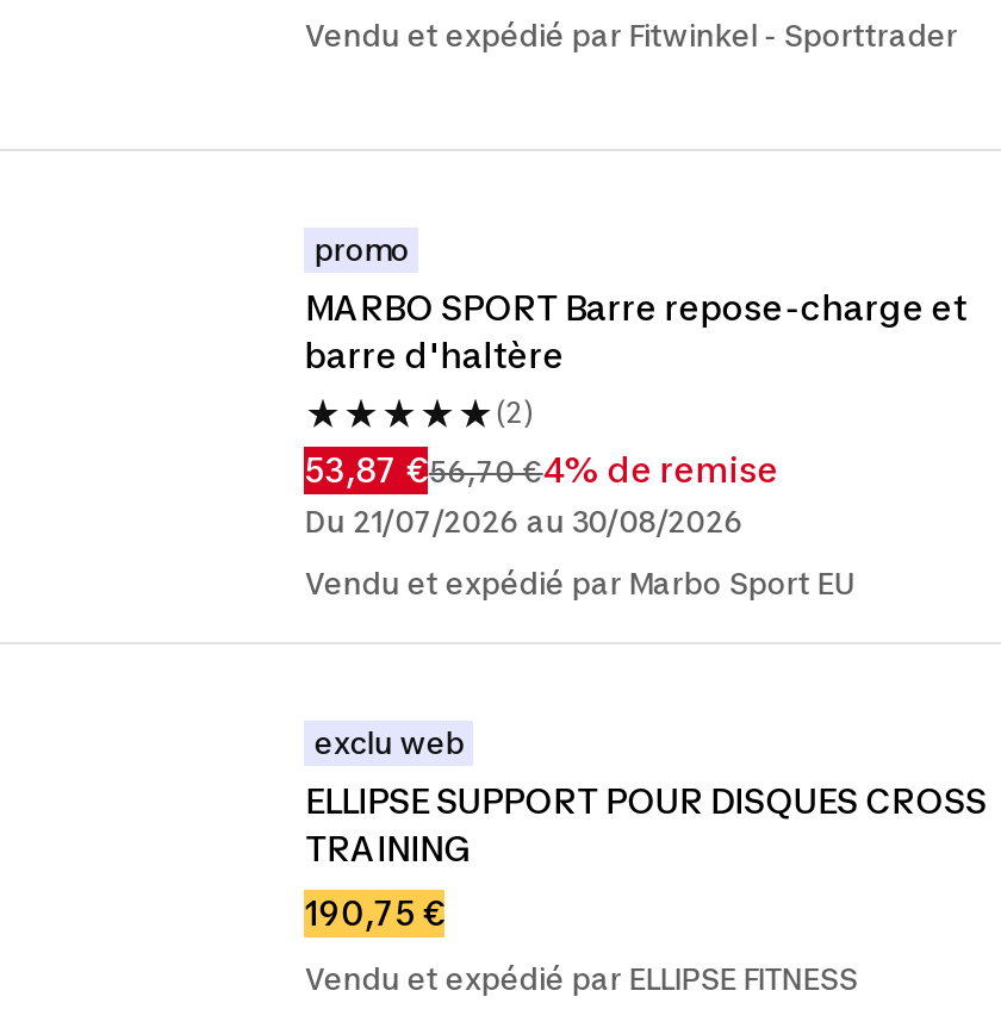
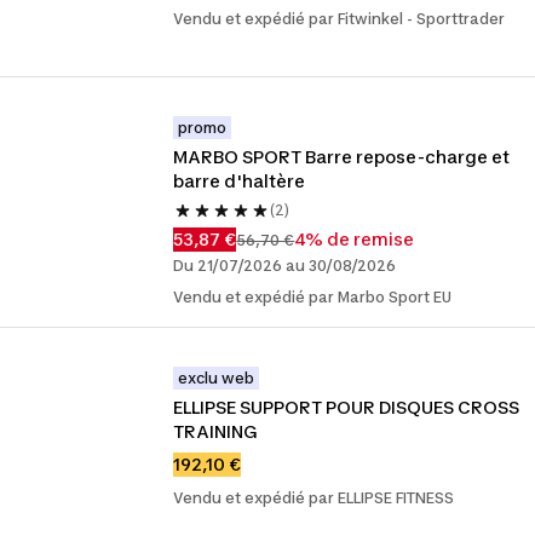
- 190,75 €
+ 192,10 €
